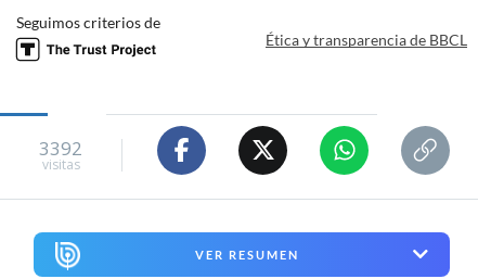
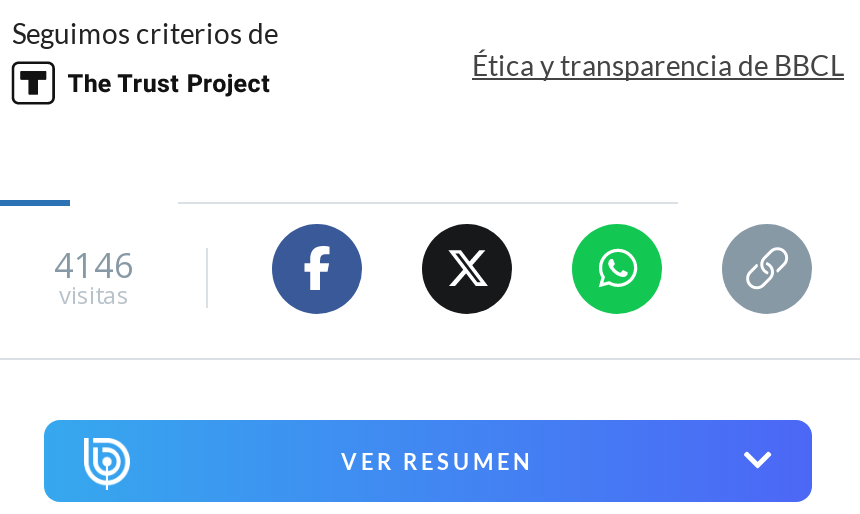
- 3392
+ 4146
